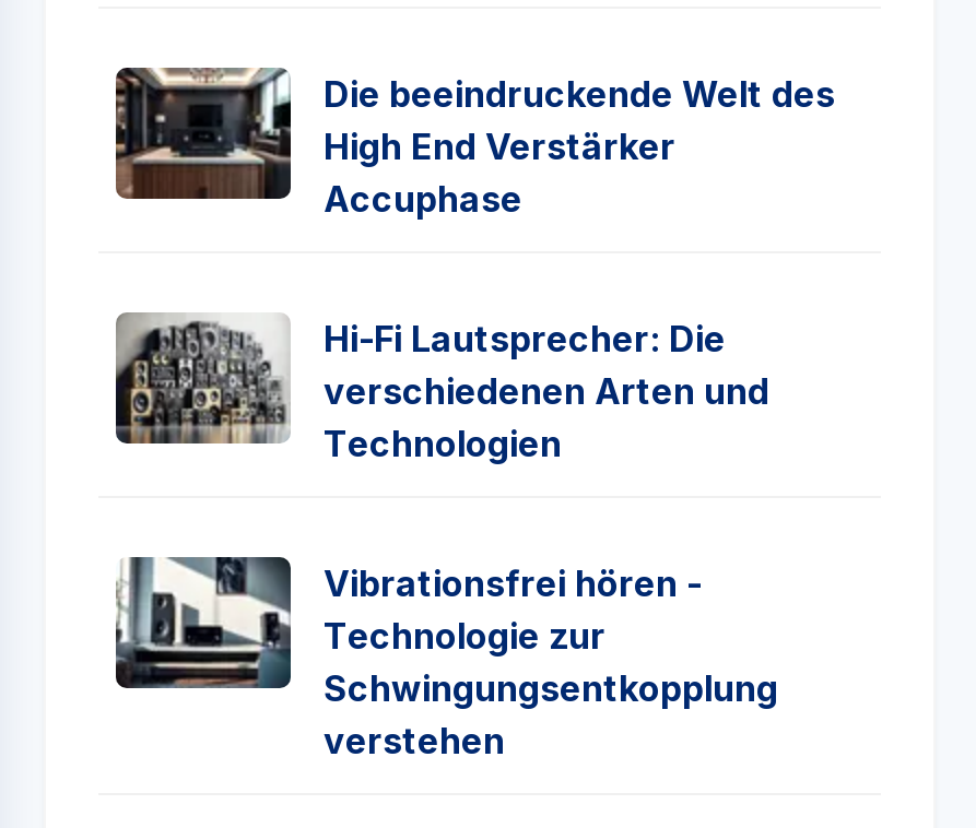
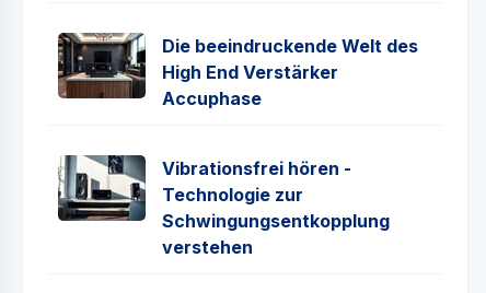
- [image]
- Hi-Fi Lautsprecher: Die
- verschiedenen Arten und
- Technologien
